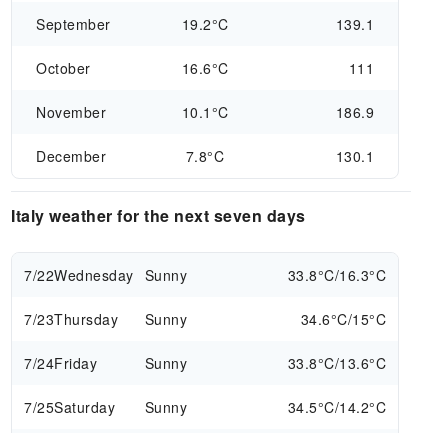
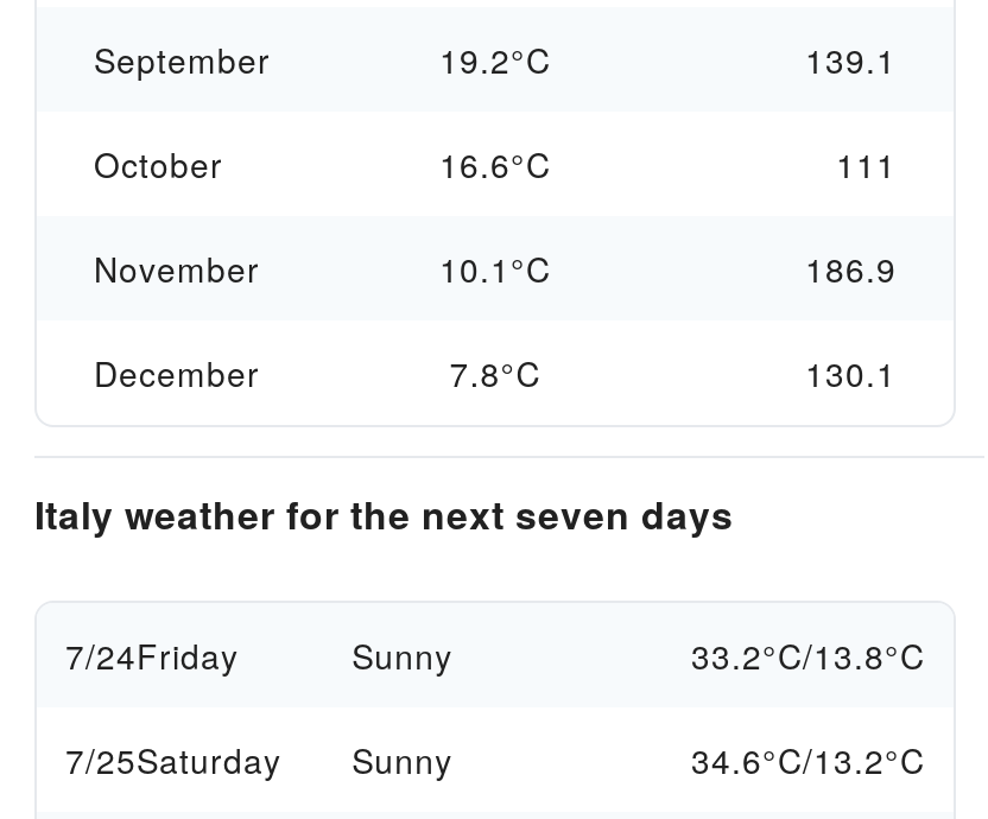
- 7/22Wednesday Sunny
- 33.8°C/16.3°C
- 7/23Thursday
- Sunny
- 34.6°C/15°C

- 33.8°C/13.6°C
+ 33.2°C/13.8°C

- 34.5°C/14.2°C
+ 34.6°C/13.2°C
